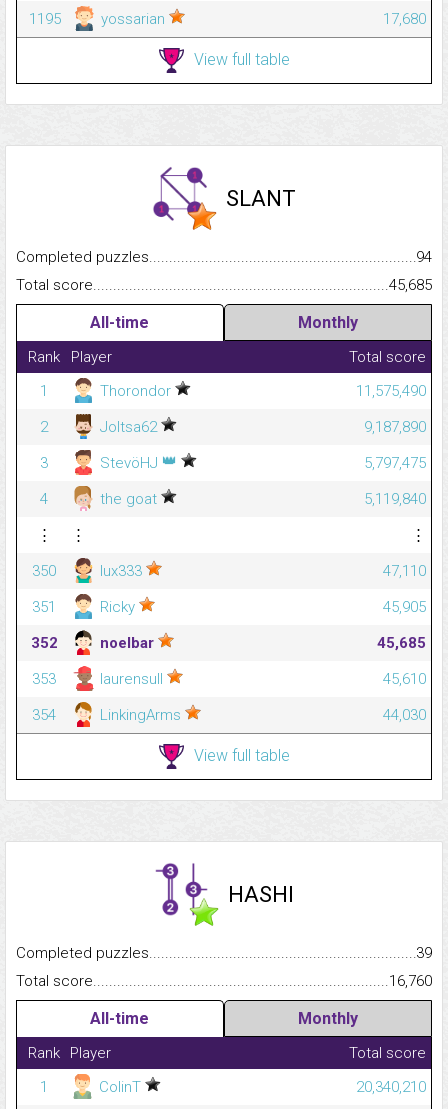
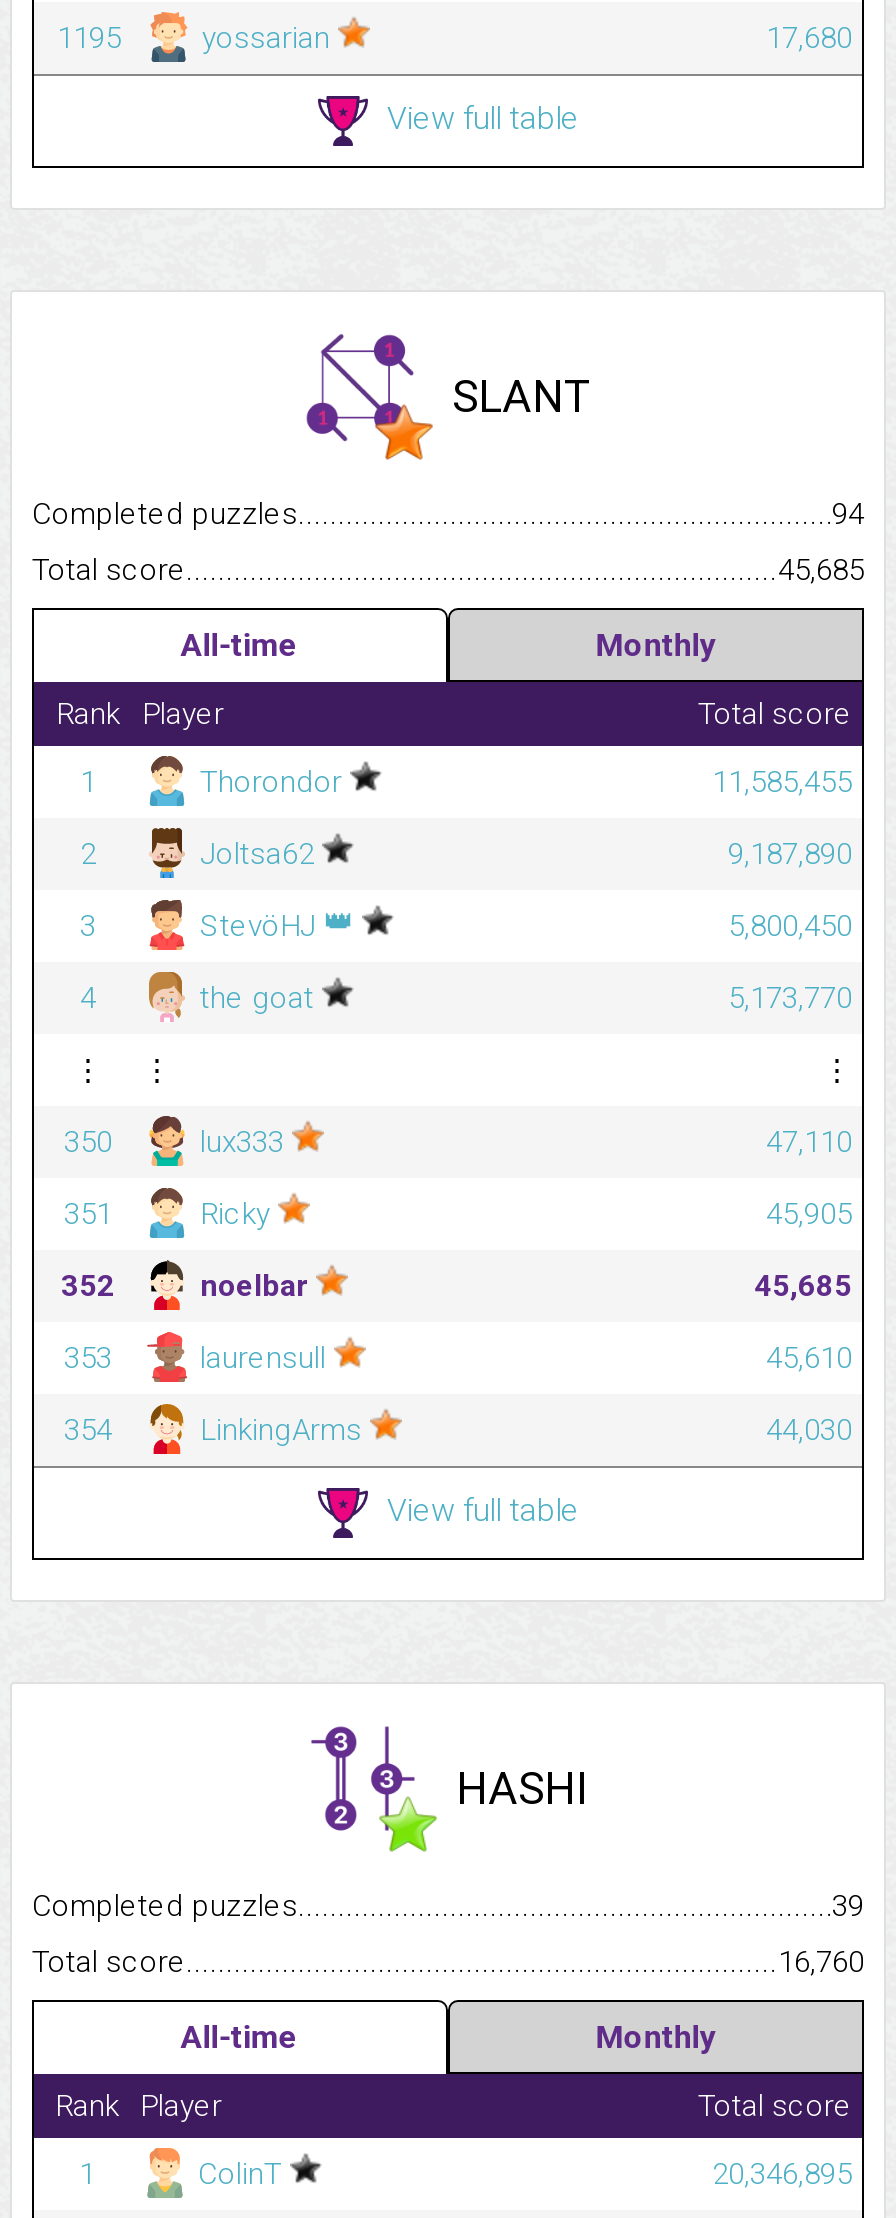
- 11,575,490
+ 11,585,455

- 5,797,475
+ 5,800,450

- 5,119,840
+ 5,173,770

- 20,340,210
+ 20,346,895
